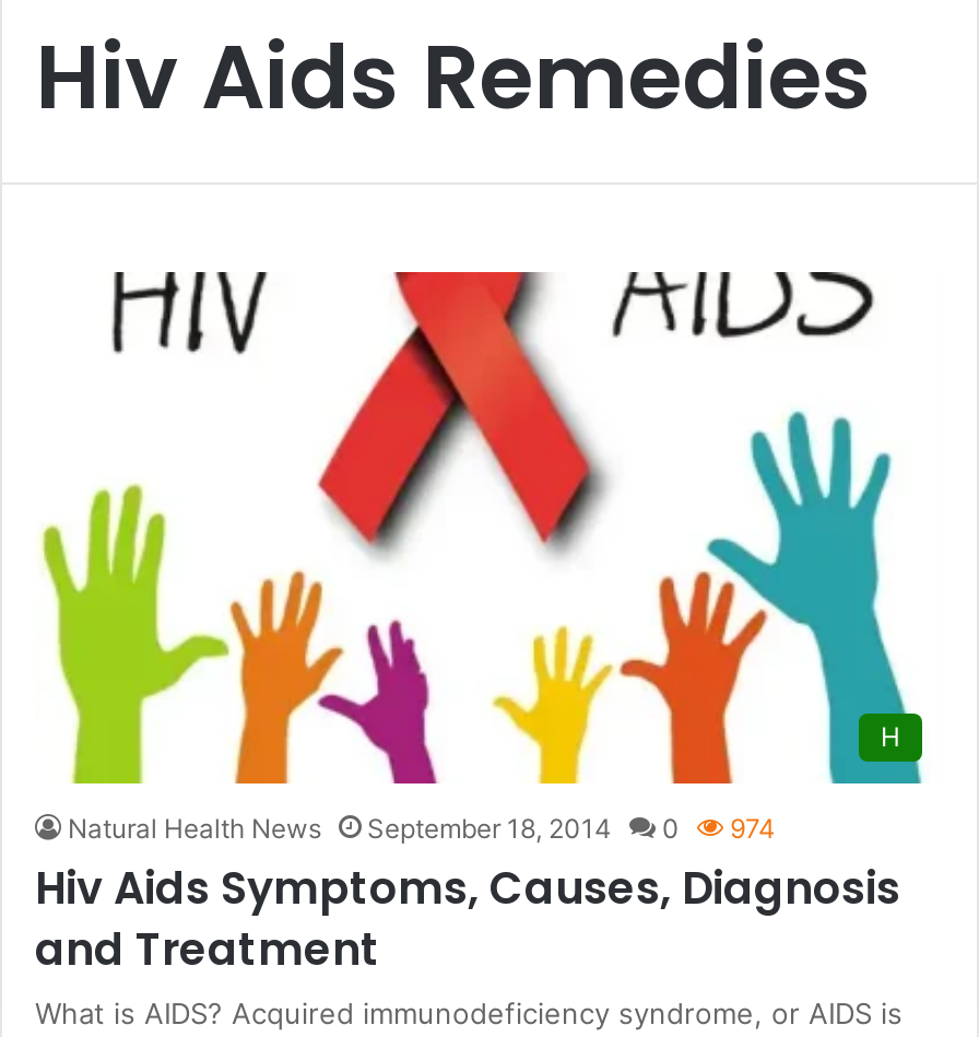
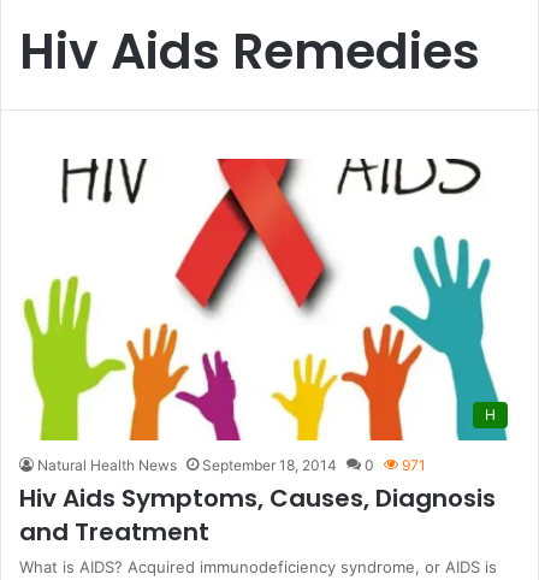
- Natural Health News September 18, 2014 0 974
+ Natural Health News September 18, 2014 0 971
